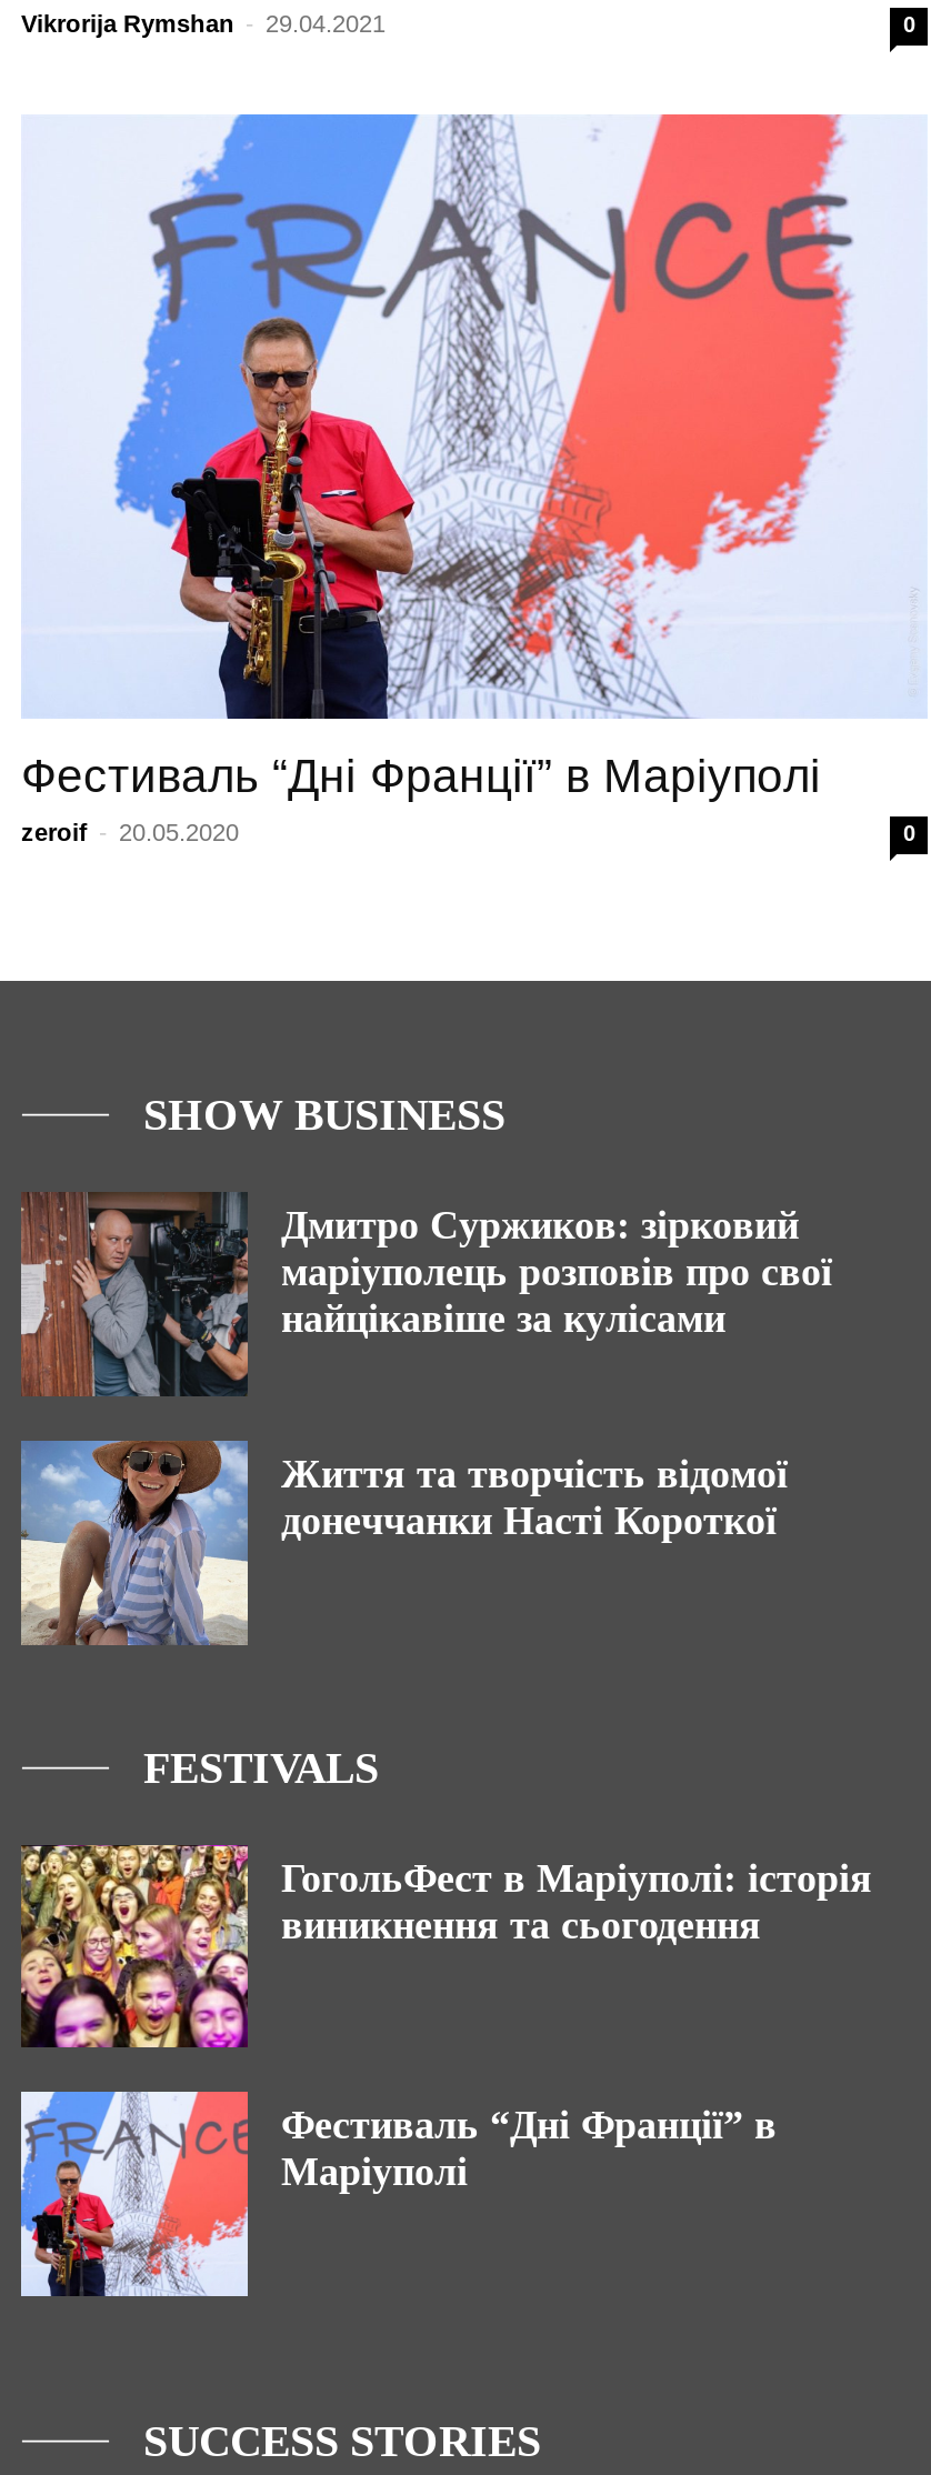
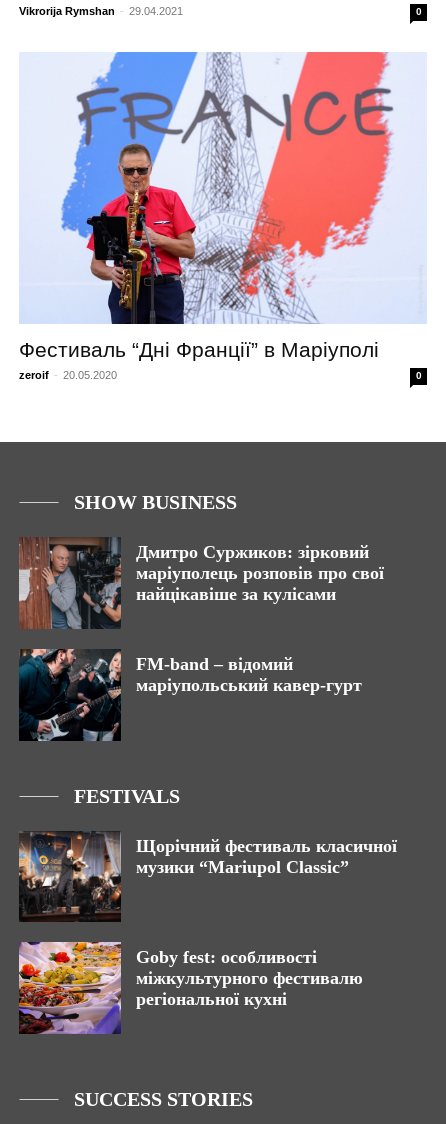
- [image]
- Життя та творчість відомої
- донеччанки Насті Короткої
+ [image]
+ FM-band – відомий
+ маріупольський кавер-гурт

- [image]
- ГогольФест в Маріуполі: історія
- виникнення та сьогодення
+ [image]
+ Щорічний фестиваль класичної
+ музики “Mariupol Classic”

- [image]
- Фестиваль “Дні Франції” в
- Маріуполі
+ [image]
+ Goby fest: особливості
+ міжкультурного фестивалю
+ регіональної кухні
